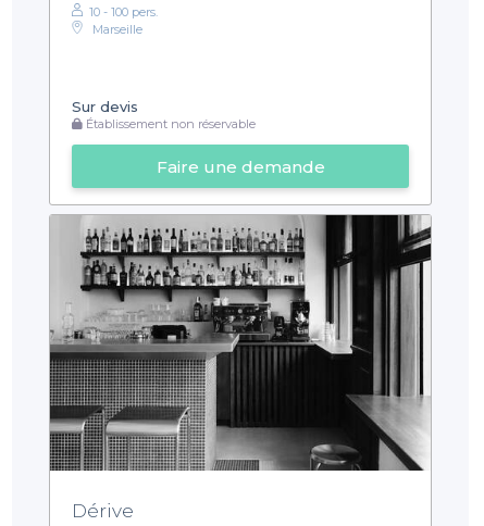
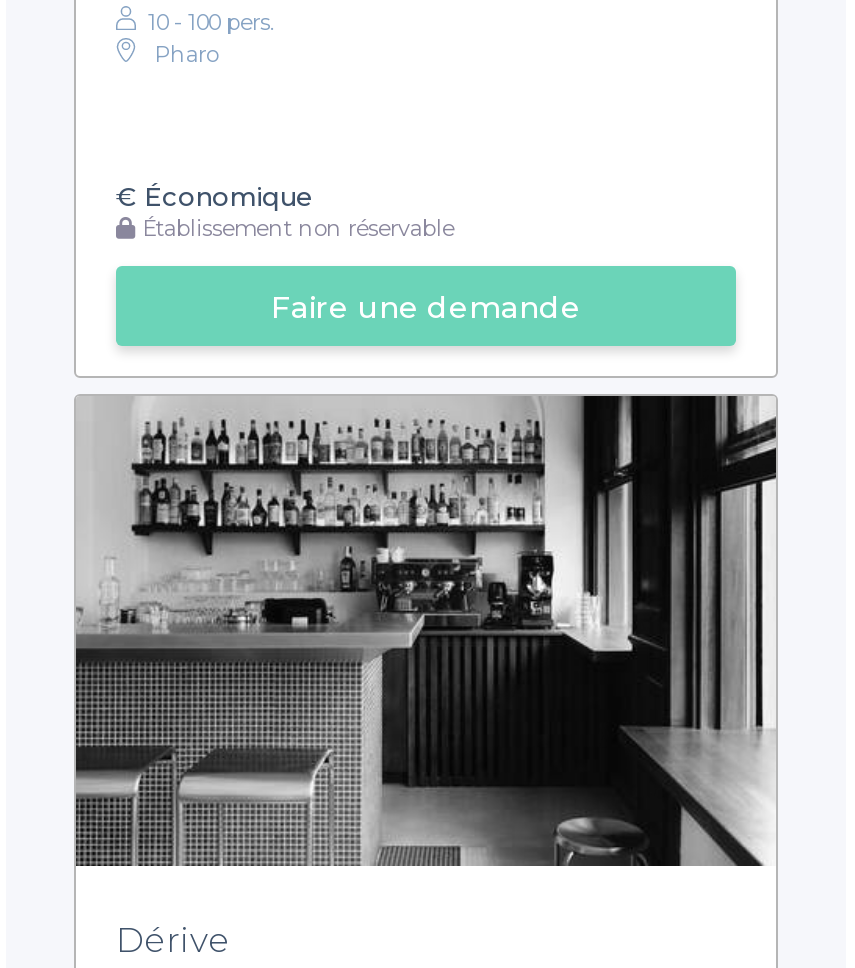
- Marseille
+ Pharo

- Sur devis
+ €Économique
